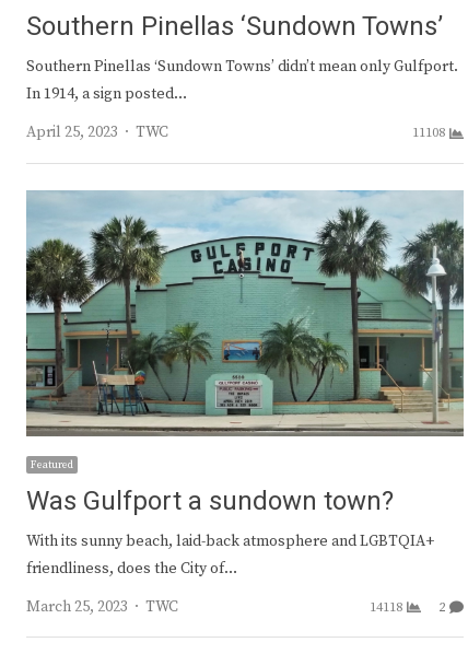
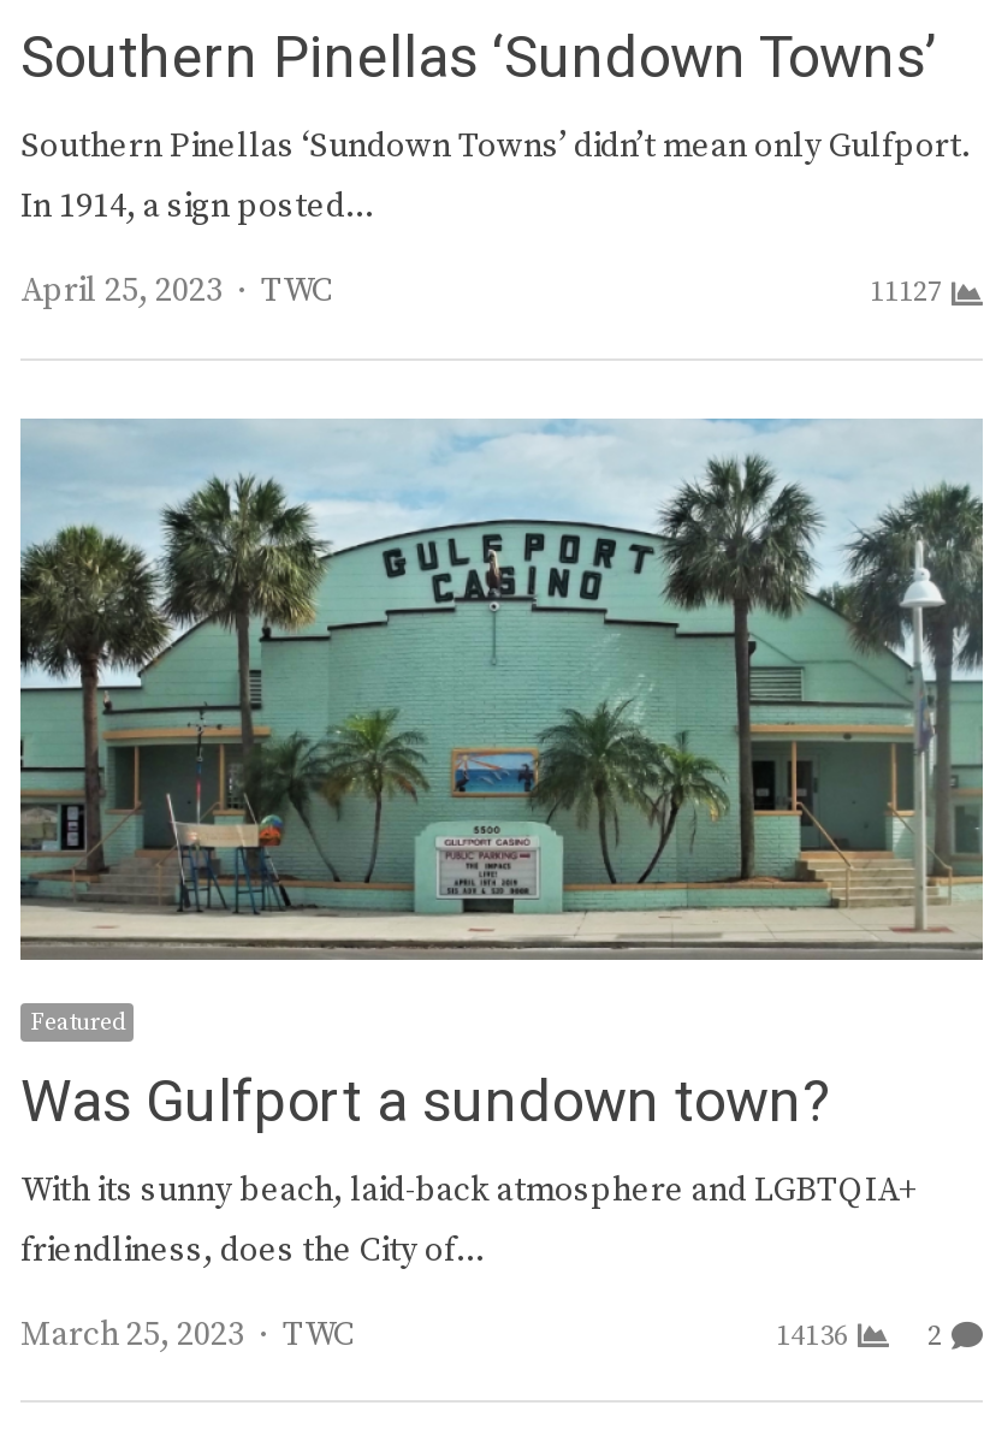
- 11108
+ 11127

- 14118
+ 14136
